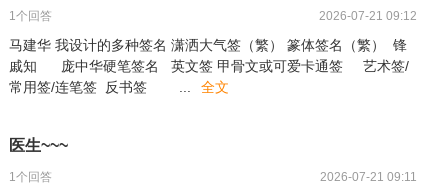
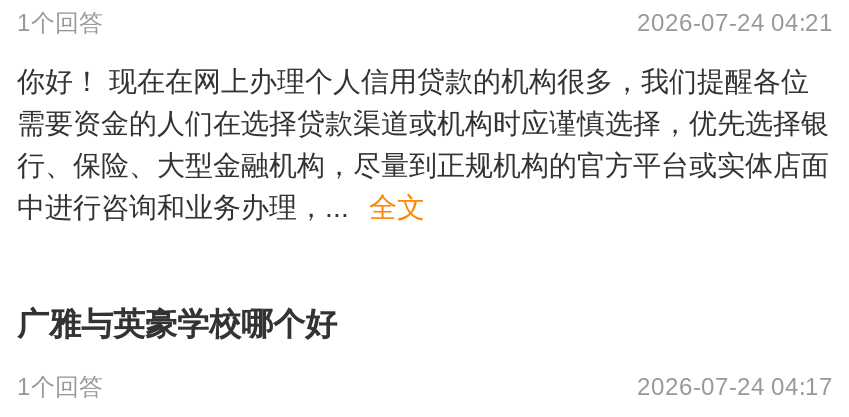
- 2026-07-21 09:12
+ 2026-07-24 04:21

- 马建华 我设计的多种签名 潇洒大气签（繁） 篆体签名（繁） 锋
- 戚知 庞中华硬笔签名 英文签 甲骨文或可爱卡通签 艺术签/
- 常用签/连笔签 反书签...
+ 你好！ 现在在网上办理个人信用贷款的机构很多，我们提醒各位
+ 需要资金的人们在选择贷款渠道或机构时应谨慎选择，优先选择银
+ 行、保险、大型金融机构，尽量到正规机构的官方平台或实体店面
+ 中进行咨询和业务办理，...

- 医生~~~
+ 广雅与英豪学校哪个好

- 2026-07-21 09:11
+ 2026-07-24 04:17
